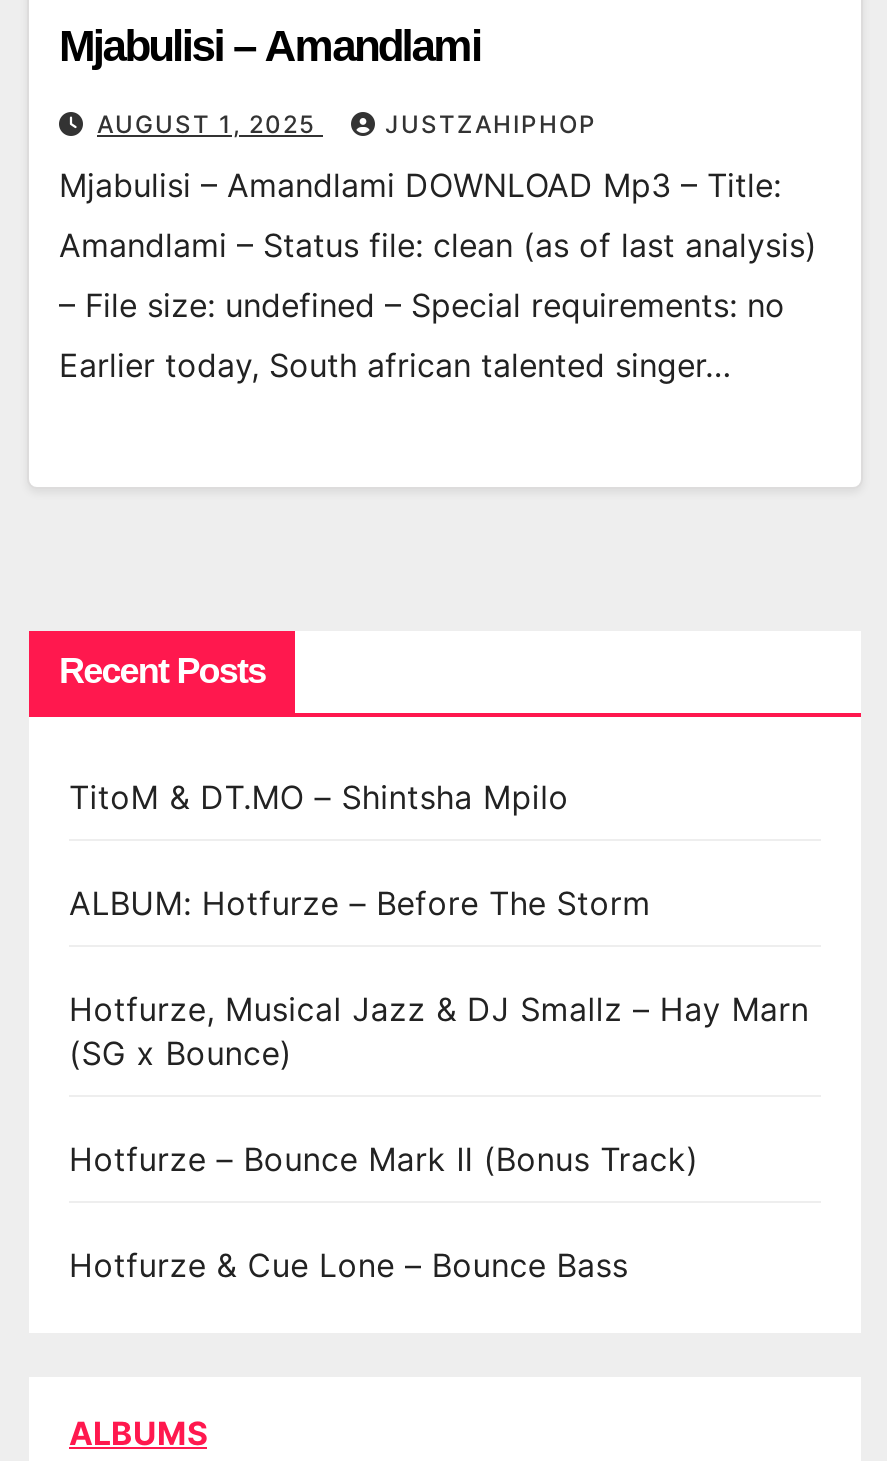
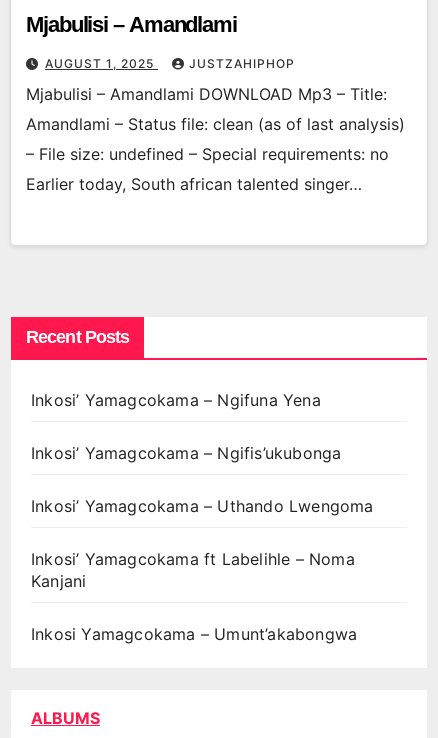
- TitoM & DT.MO – Shintsha Mpilo
+ Inkosi’ Yamagcokama – Ngifuna Yena

- ALBUM: Hotfurze – Before The Storm
+ Inkosi’ Yamagcokama – Ngifis’ukubonga

- Hotfurze, Musical Jazz & DJ Smallz – Hay Marn
- (SG x Bounce)
+ Inkosi’ Yamagcokama – Uthando Lwengoma

- Hotfurze – Bounce Mark II (Bonus Track)
+ Inkosi’ Yamagcokama ft Labelihle – Noma
+ Kanjani

- Hotfurze & Cue Lone – Bounce Bass
+ Inkosi Yamagcokama – Umunt’akabongwa
